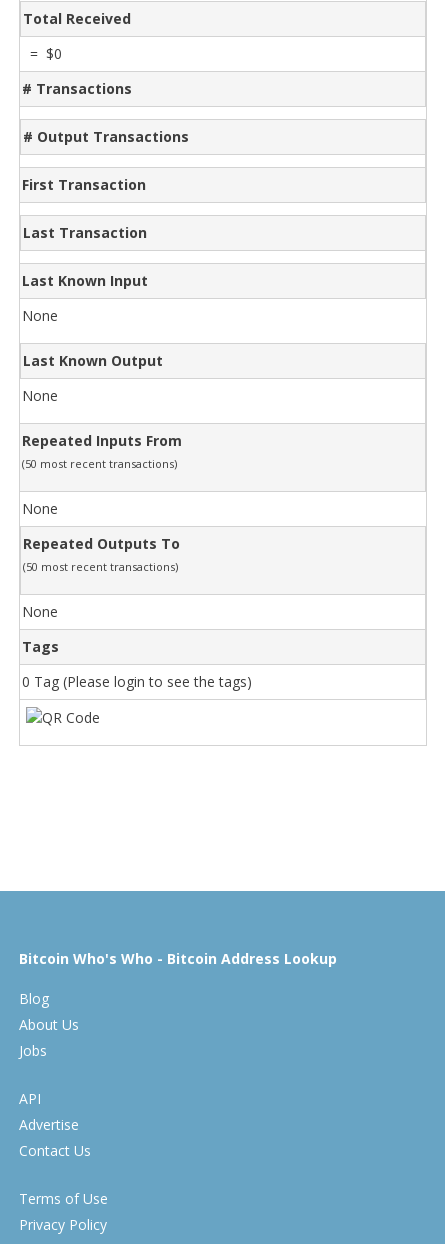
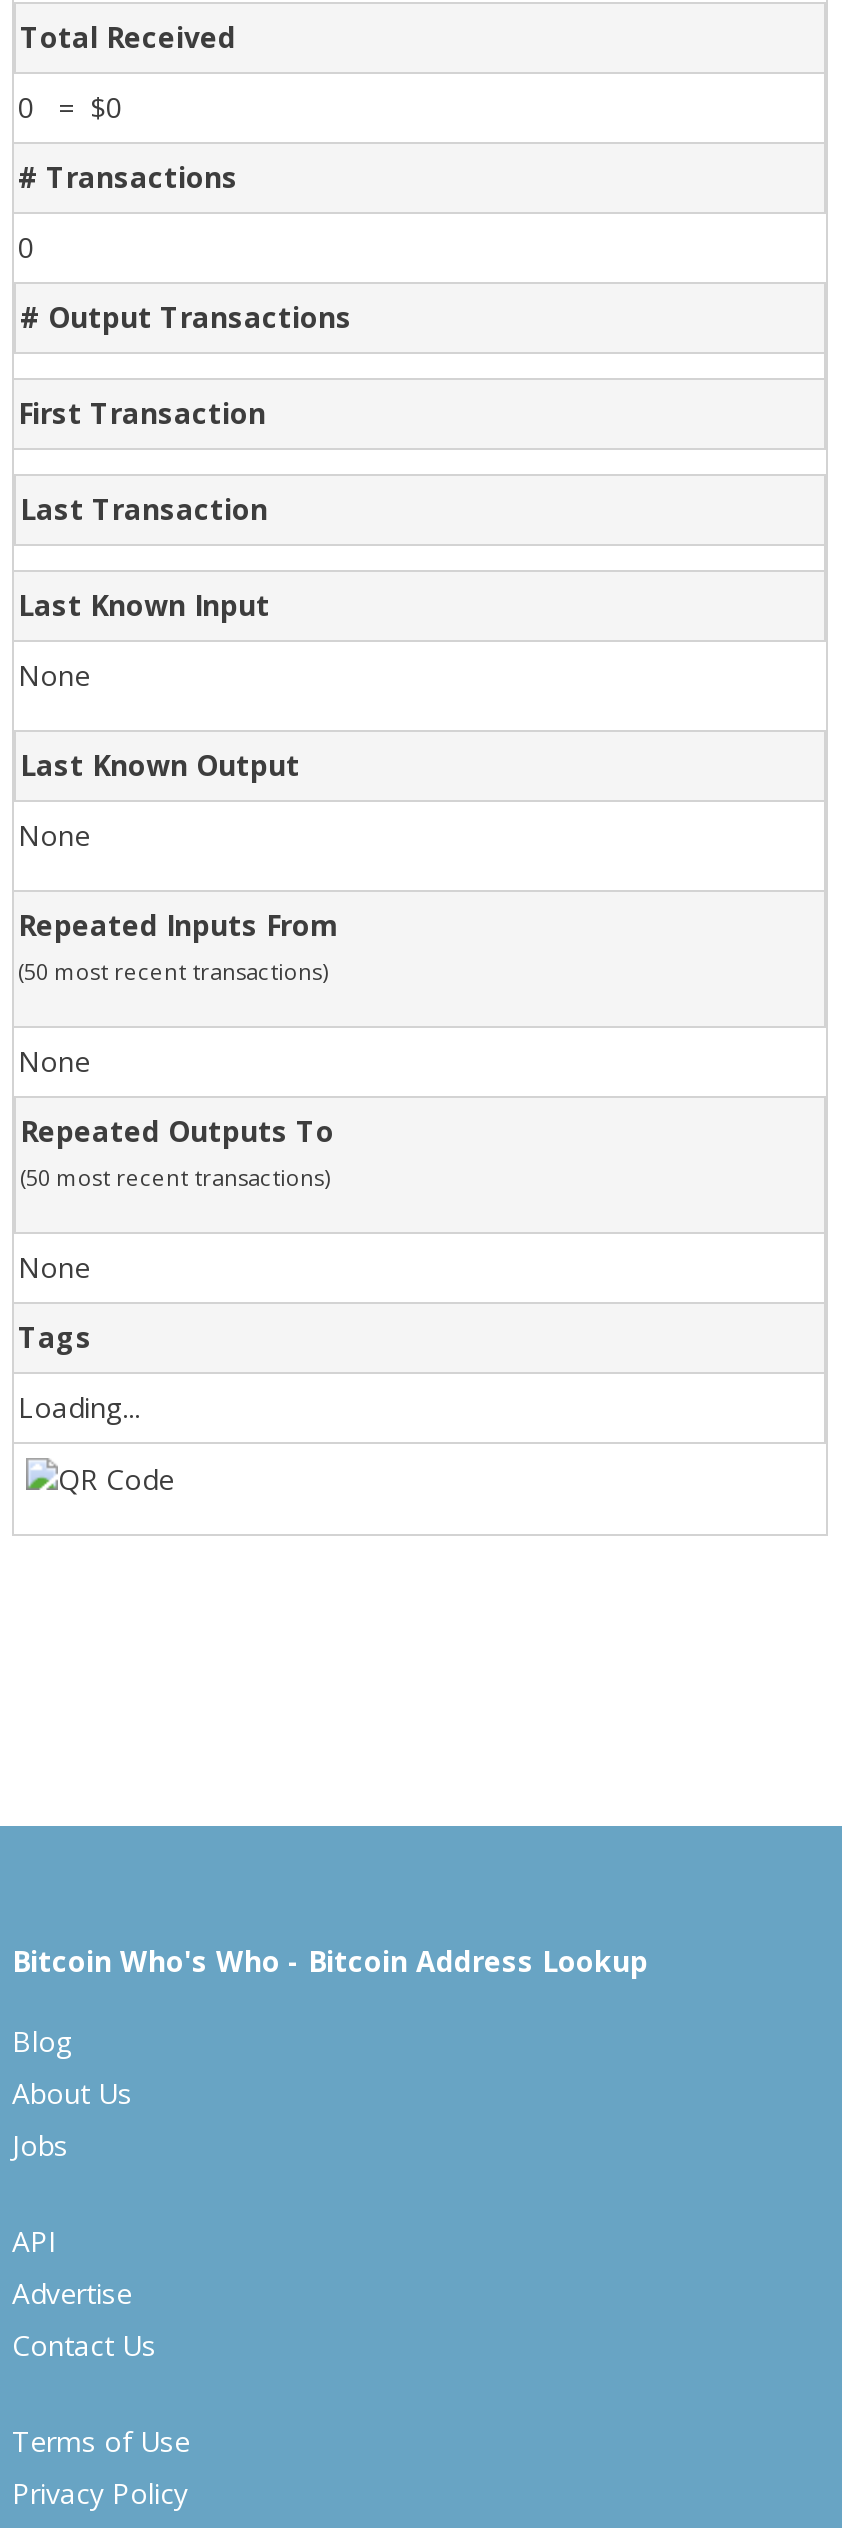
- = $0
+ 0 = $0

+ 0

- 0 Tag (Please login to see the tags)
+ Loading...
